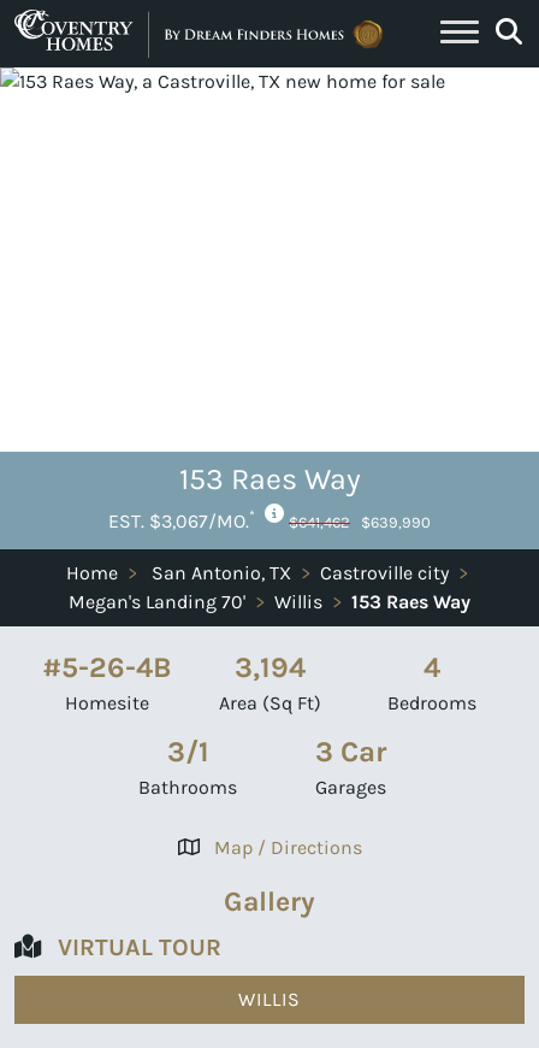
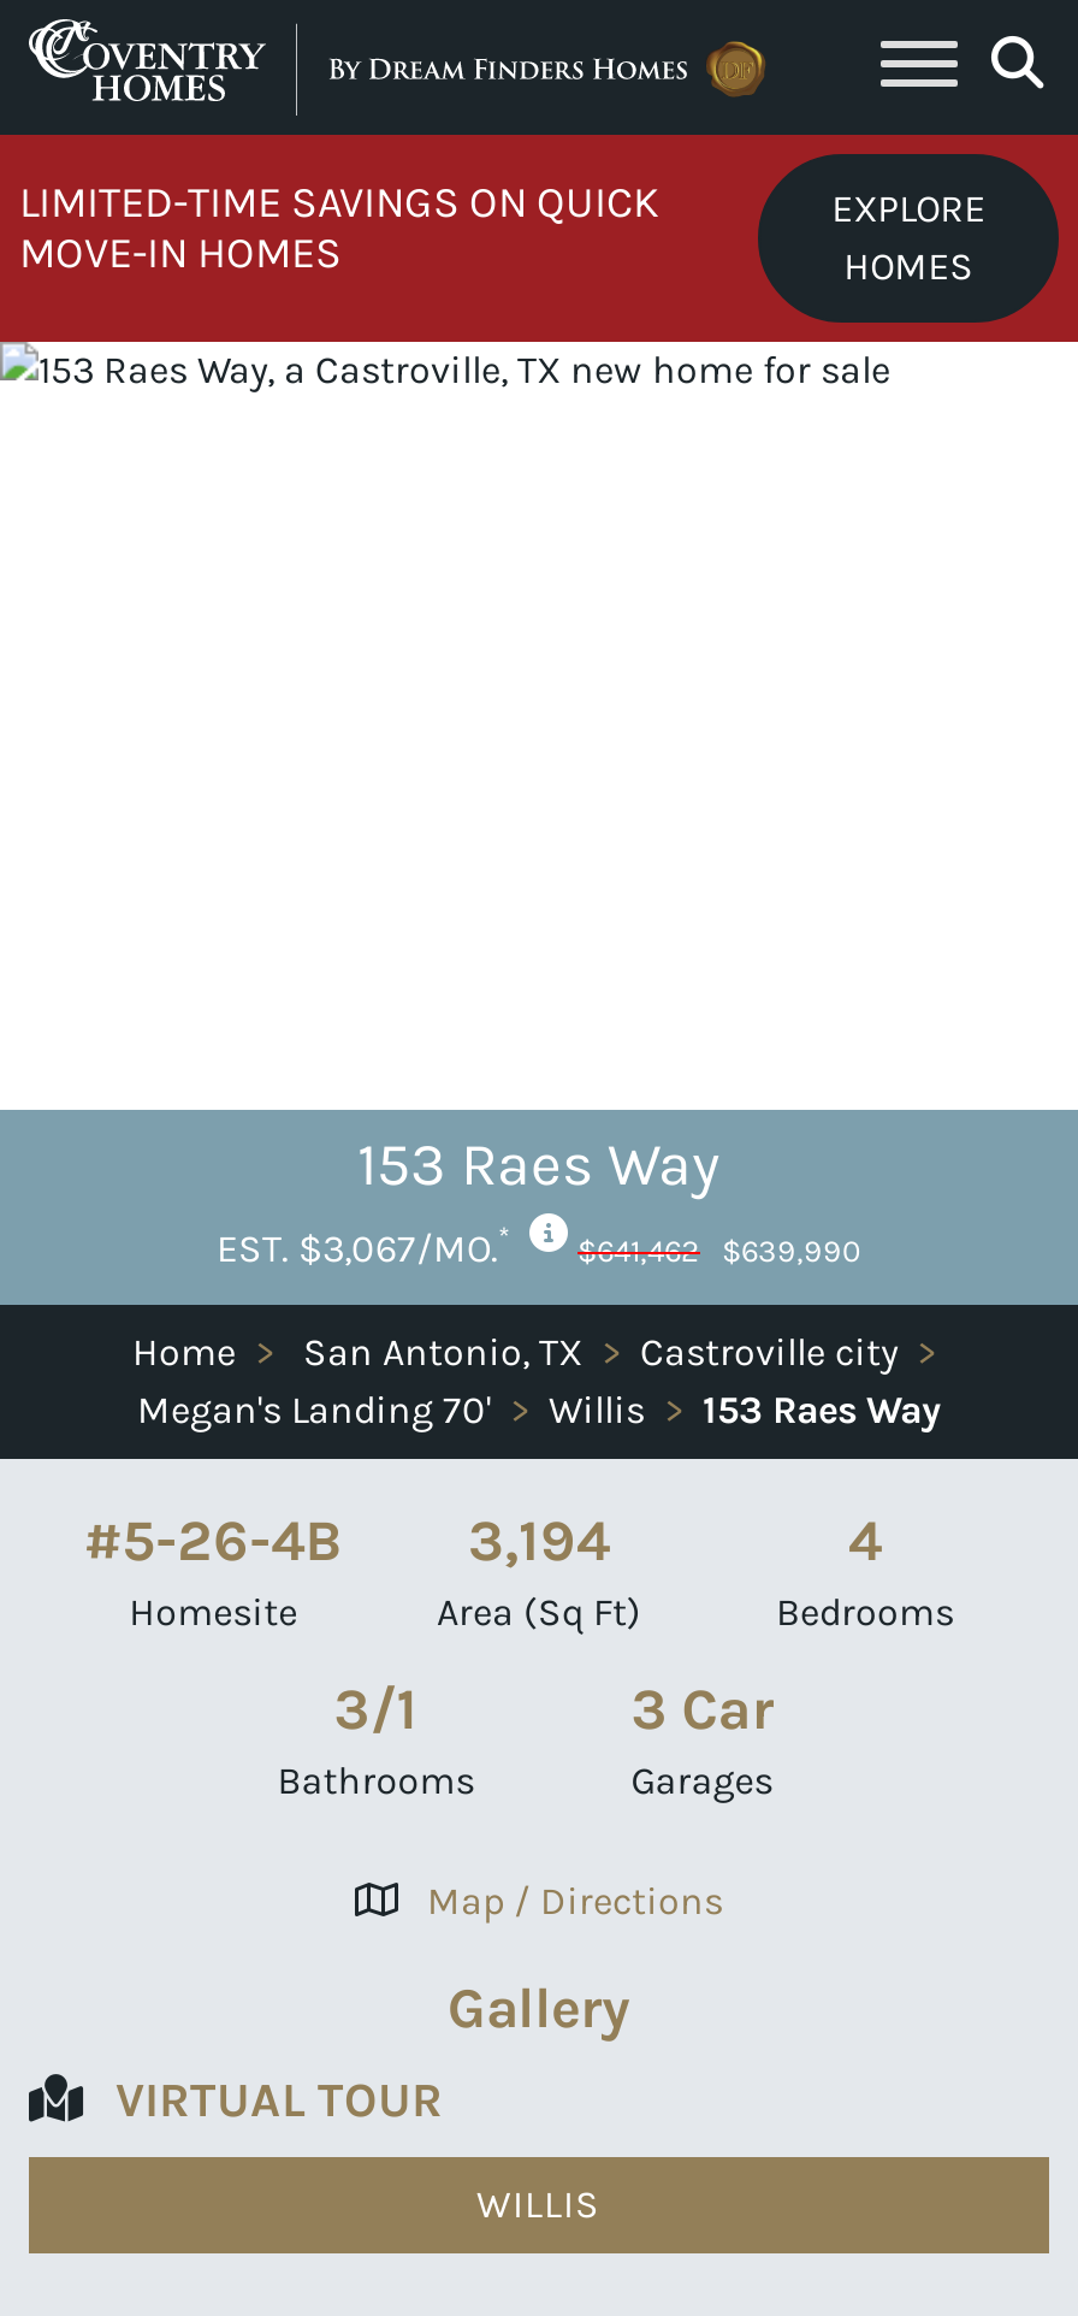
+ [image]
+ LIMITED-TIME SAVINGS ON QUICK
+ MOVE-IN HOMES

+ EXPLORE
+ HOMES
